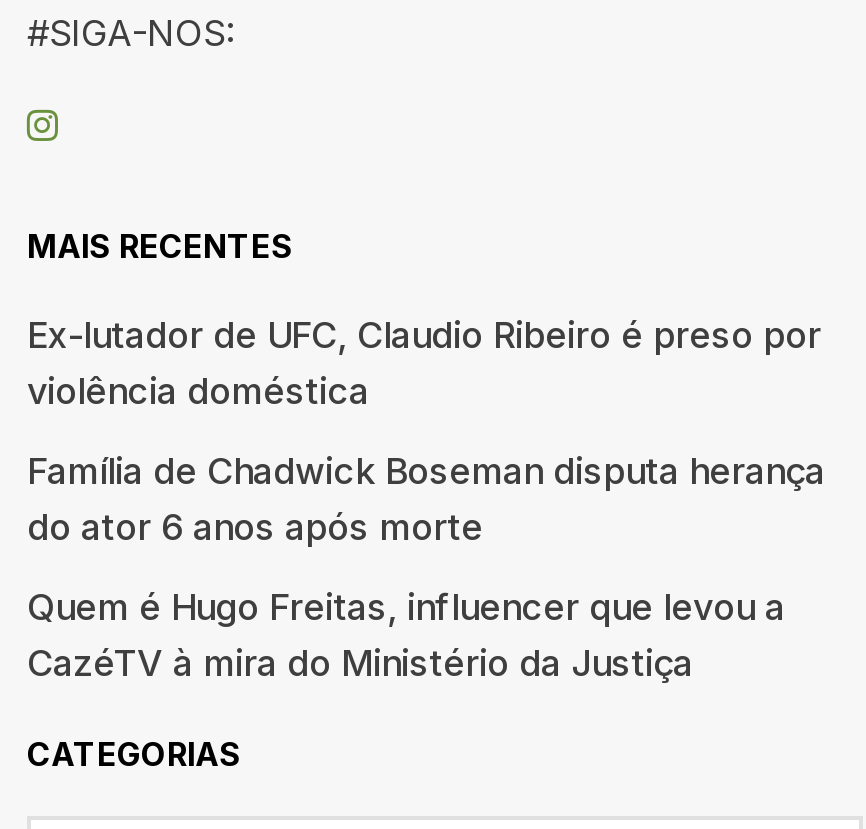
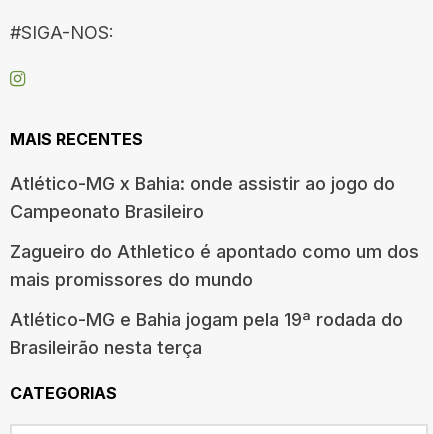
- Ex-lutador de UFC, Claudio Ribeiro é preso por
- violência doméstica
+ Atlético-MG x Bahia: onde assistir ao jogo do
+ Campeonato Brasileiro

- Família de Chadwick Boseman disputa herança
- do ator 6 anos após morte
+ Zagueiro do Athletico é apontado como um dos
+ mais promissores do mundo

- Quem é Hugo Freitas, influencer que levou a
- CazéTV à mira do Ministério da Justiça
+ Atlético-MG e Bahia jogam pela 19ª rodada do
+ Brasileirão nesta terça
